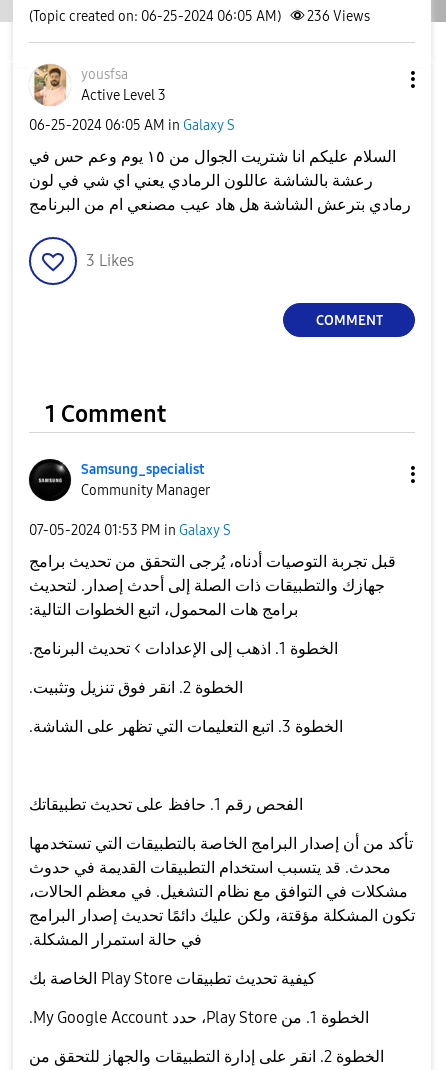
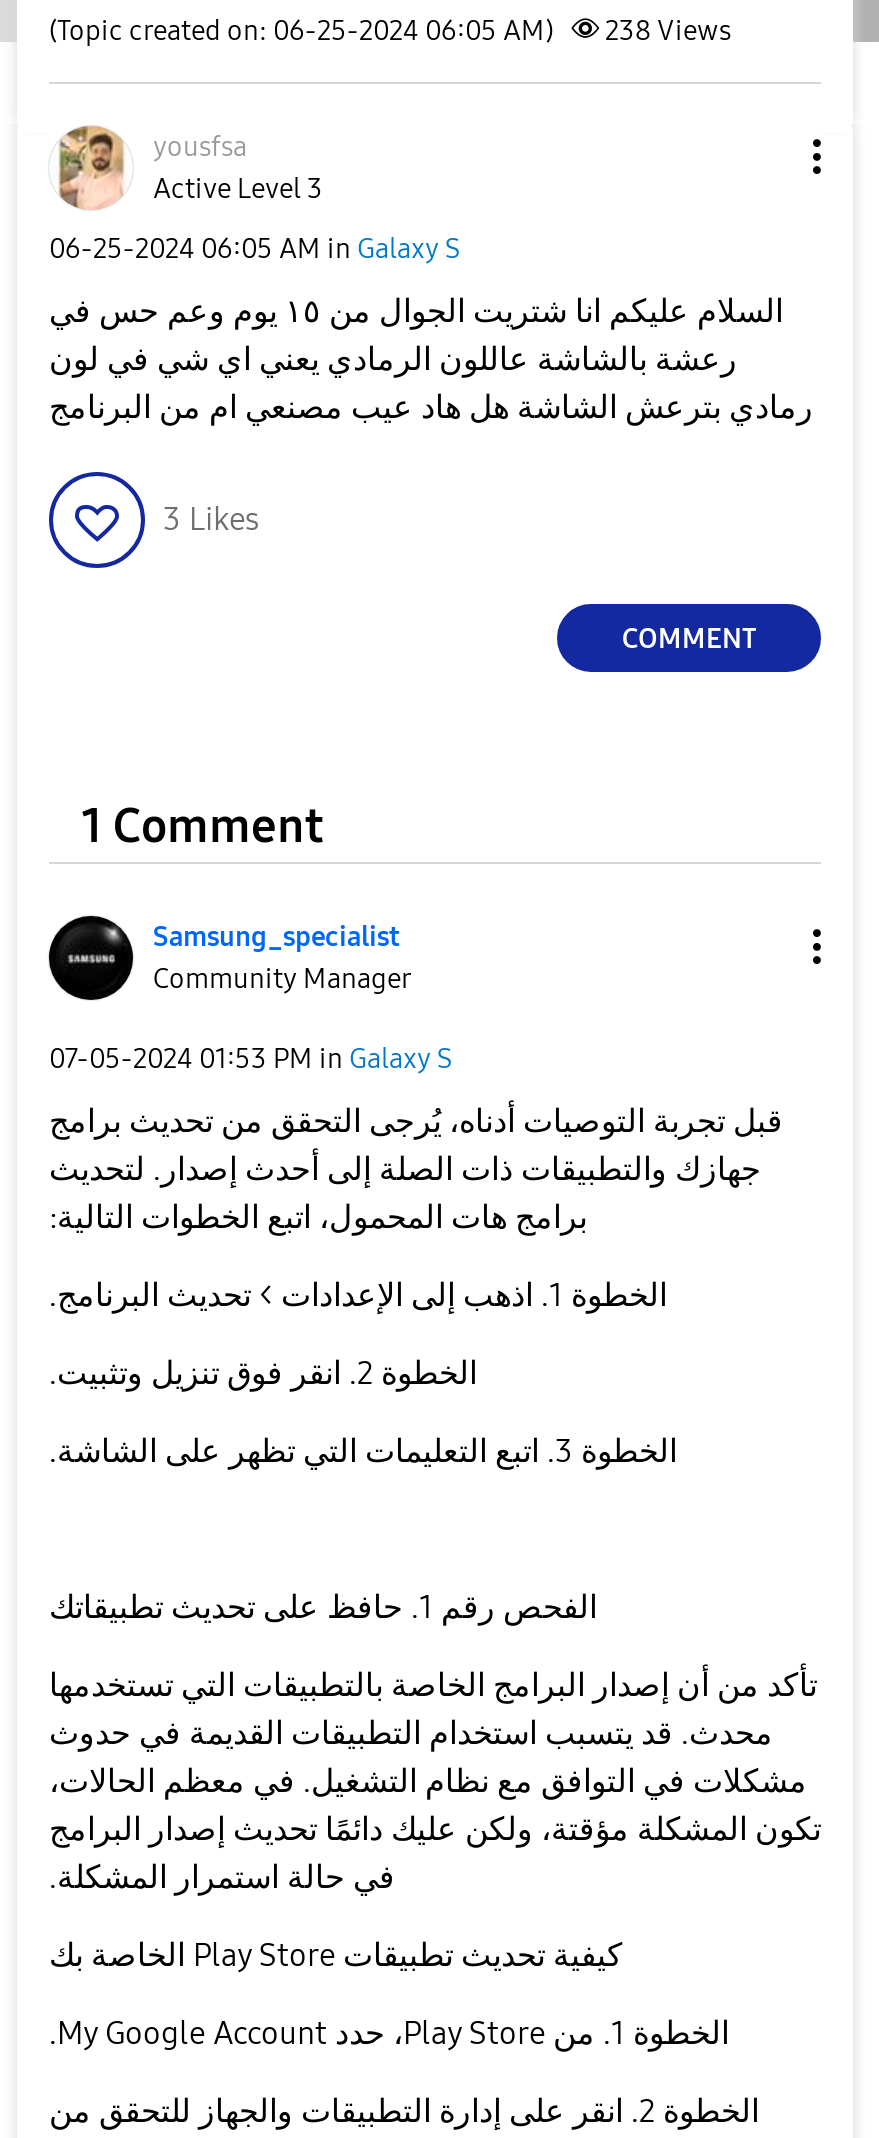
- (Topic created on: 06-25-2024 06:05 AM) 236 Views
+ (Topic created on: 06-25-2024 06:05 AM) 238 Views
